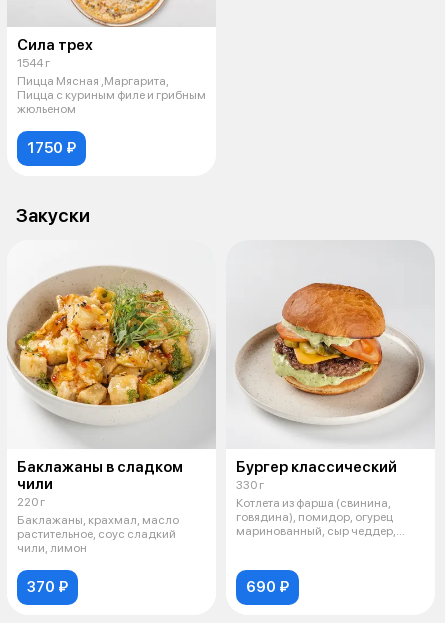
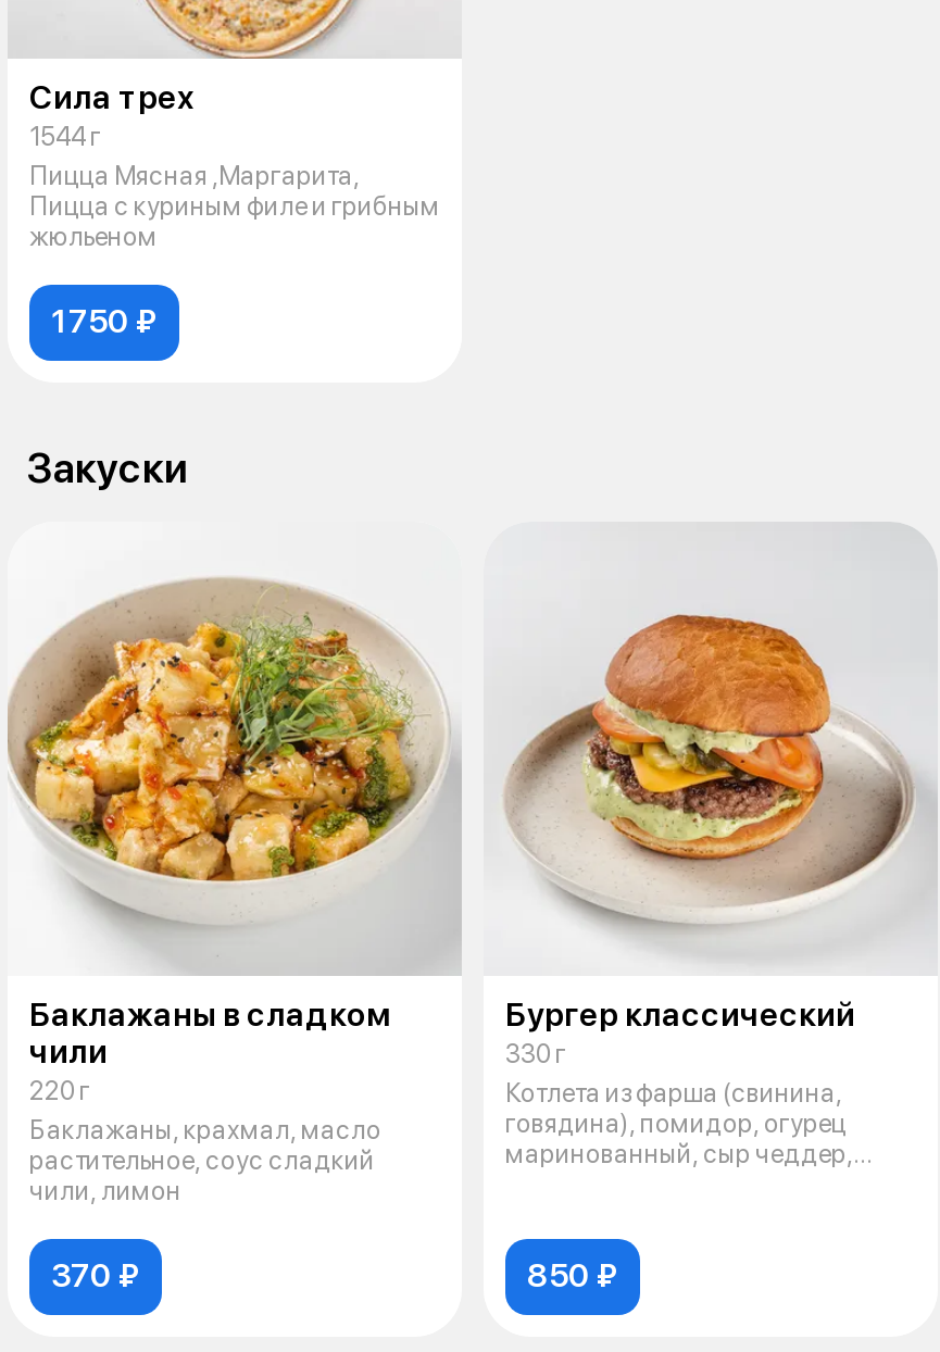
- 690 ₽
+ 850 ₽
